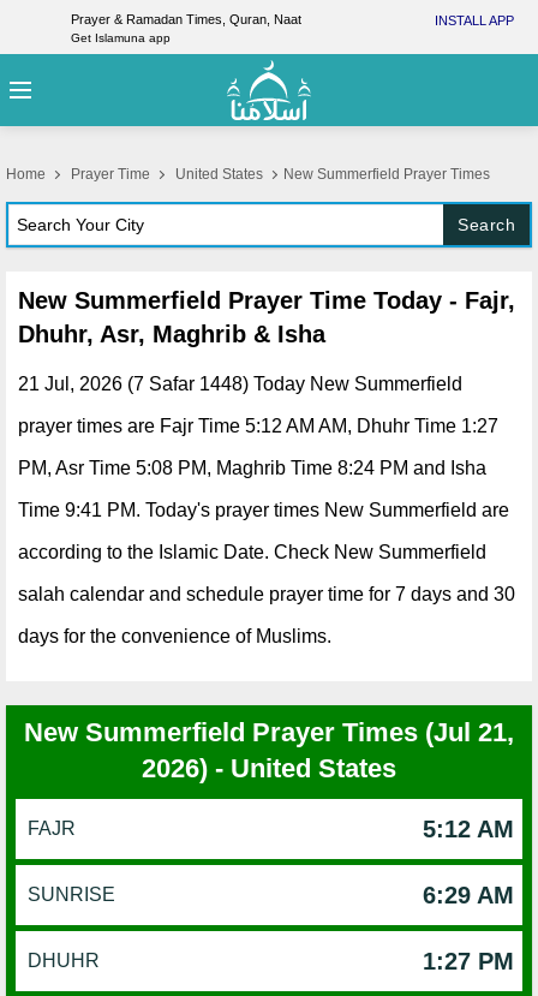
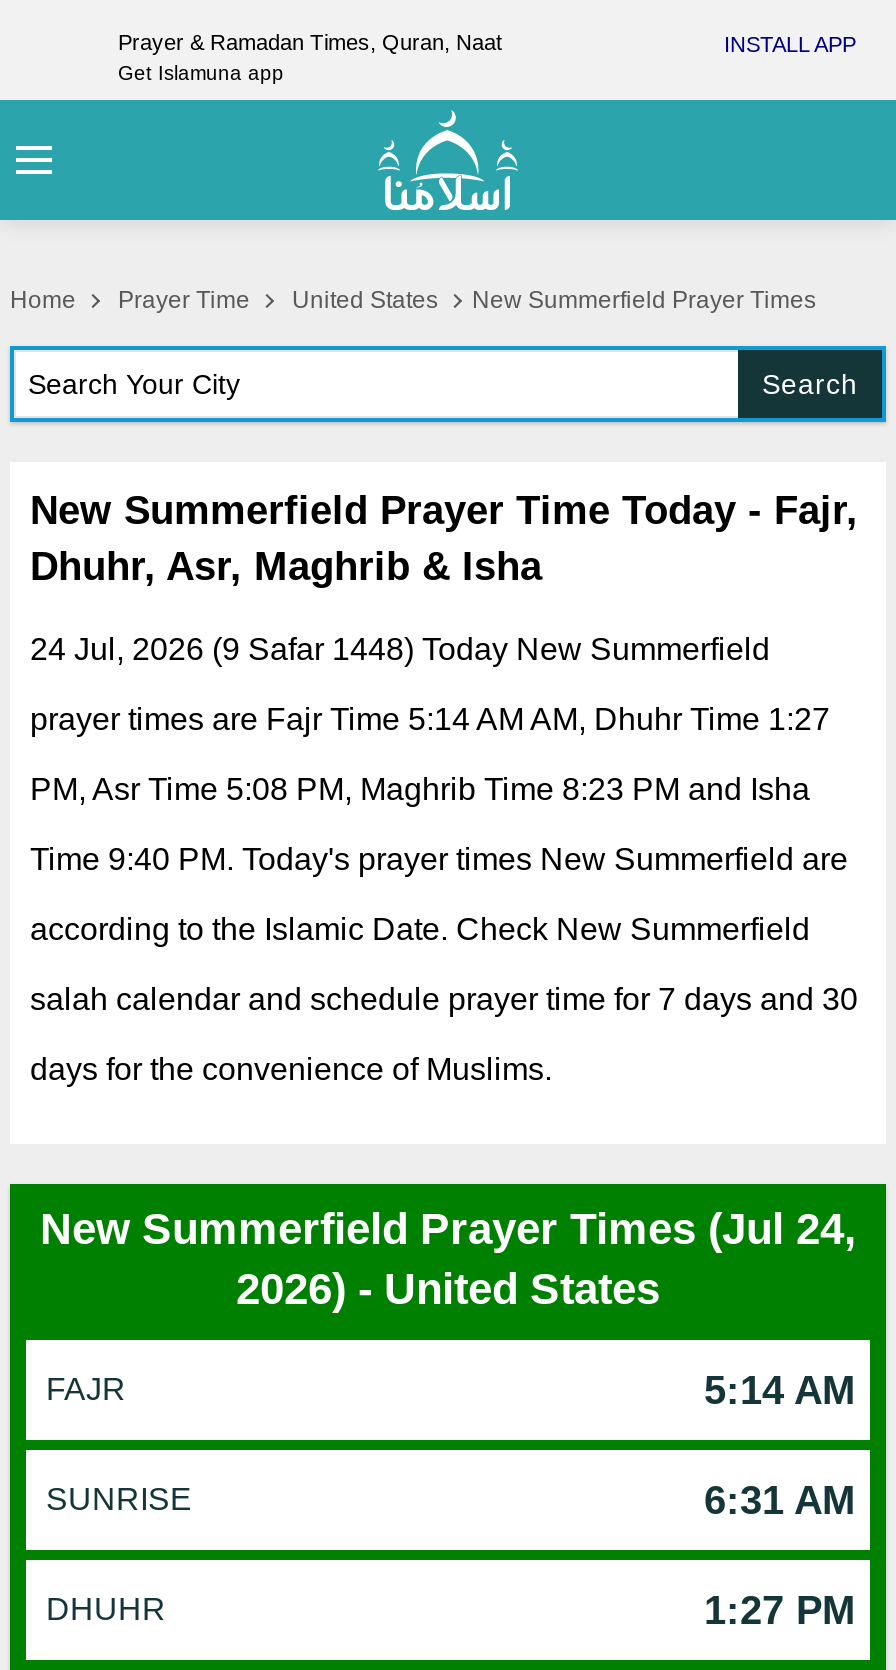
- 21 Jul, 2026 (7 Safar 1448) Today New Summerfield
+ 24 Jul, 2026 (9 Safar 1448) Today New Summerfield

- prayer times are Fajr Time 5:12 AM AM, Dhuhr Time 1:27
+ prayer times are Fajr Time 5:14 AM AM, Dhuhr Time 1:27

- PM, Asr Time 5:08 PM, Maghrib Time 8:24 PM and Isha
+ PM, Asr Time 5:08 PM, Maghrib Time 8:23 PM and Isha

- Time 9:41 PM. Today's prayer times New Summerfield are
+ Time 9:40 PM. Today's prayer times New Summerfield are

- New Summerfield Prayer Times (Jul 21,
+ New Summerfield Prayer Times (Jul 24,

- 5:12 AM
+ 5:14 AM

- 6:29 AM
+ 6:31 AM
